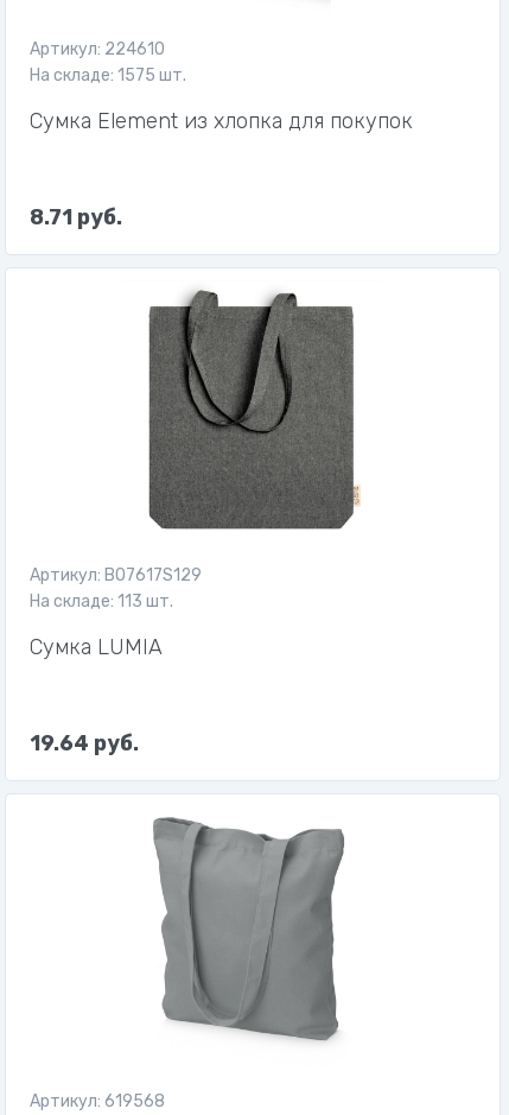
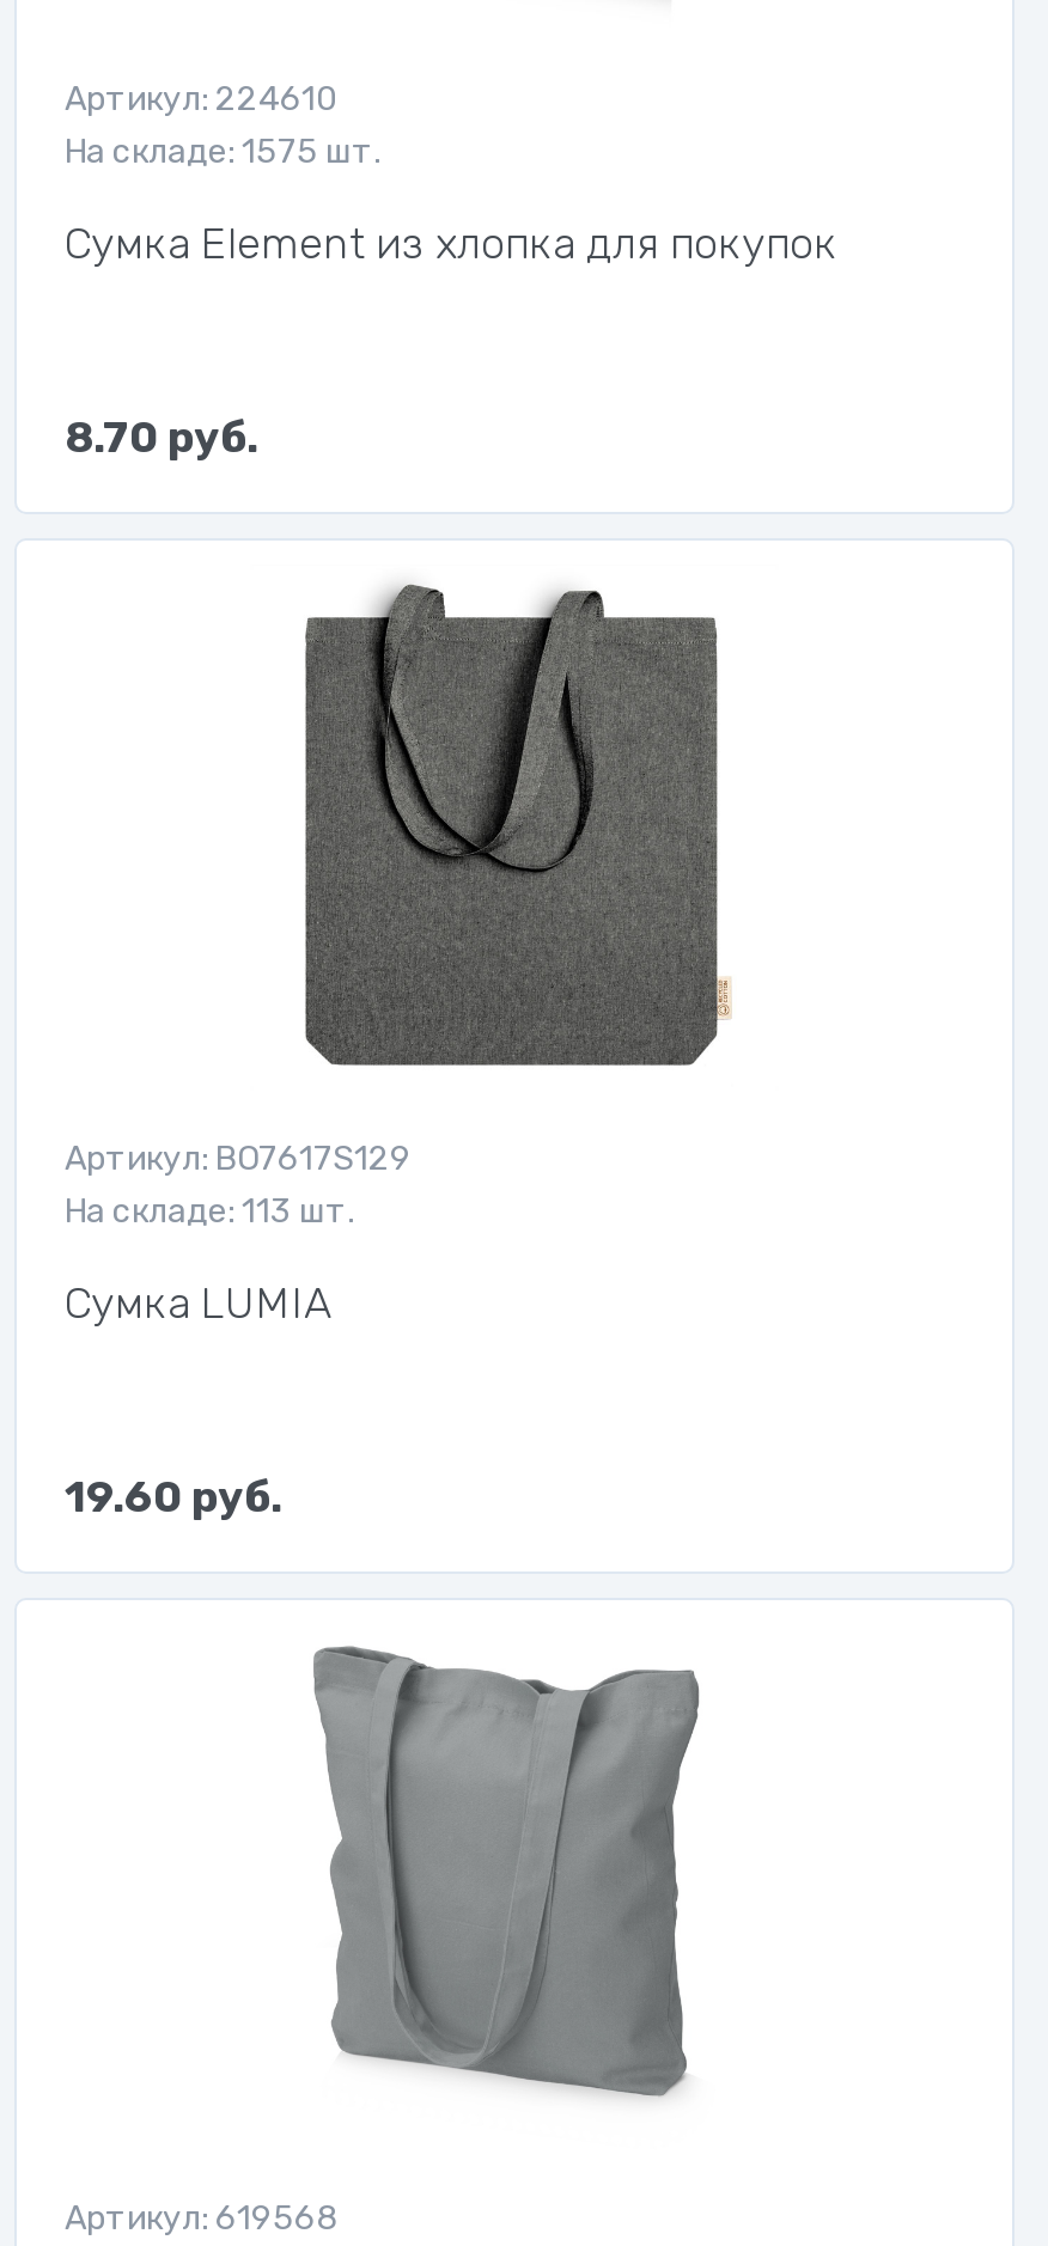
- 8.71 руб.
+ 8.70 руб.

- 19.64 руб.
+ 19.60 руб.
